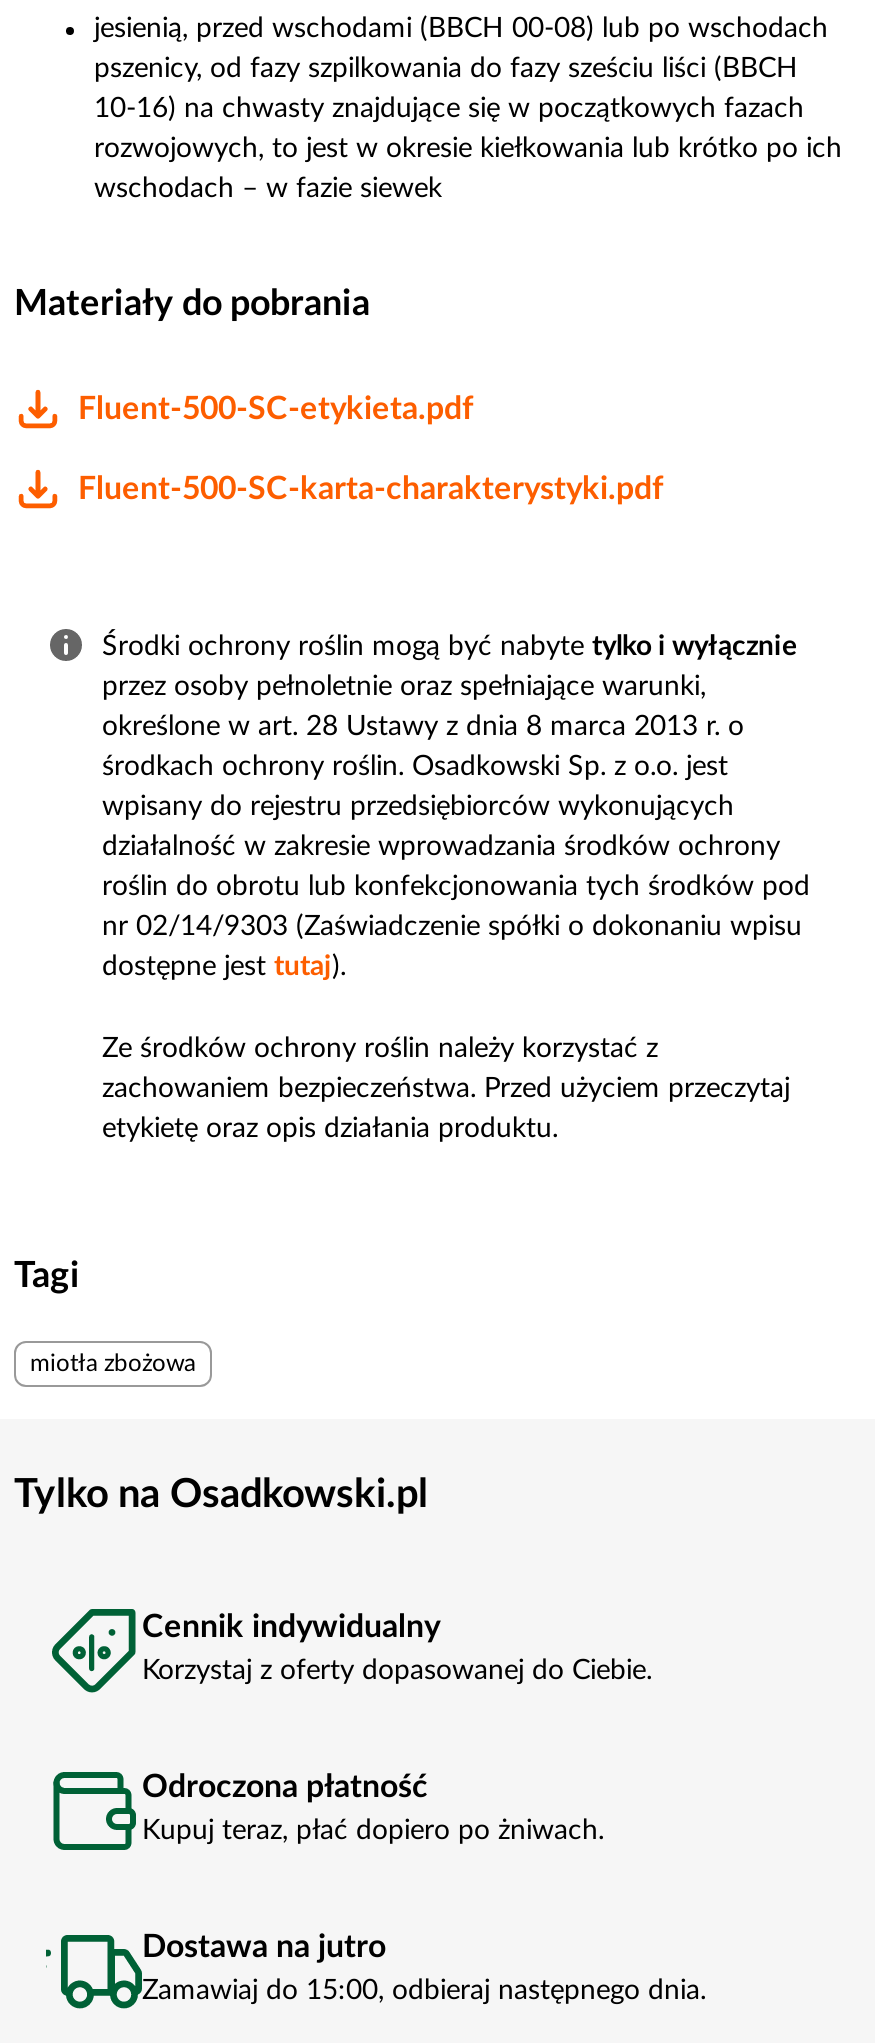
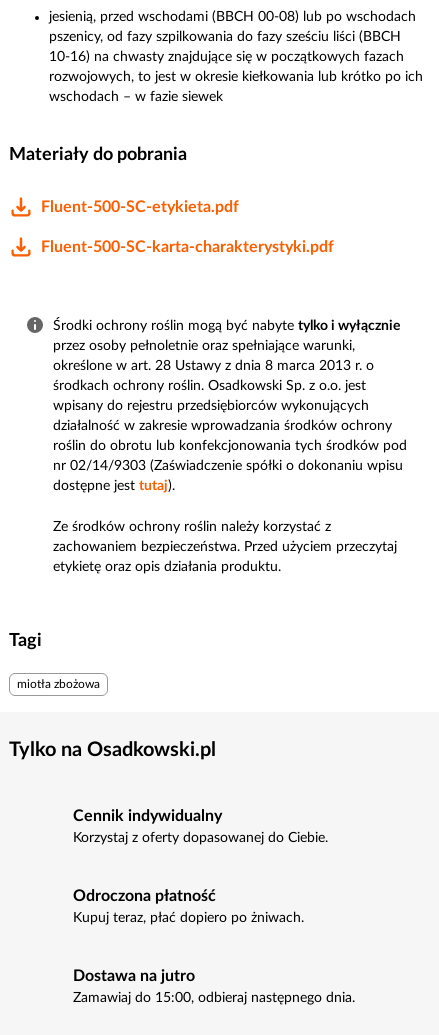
- [image]

- [image]

- [image]
